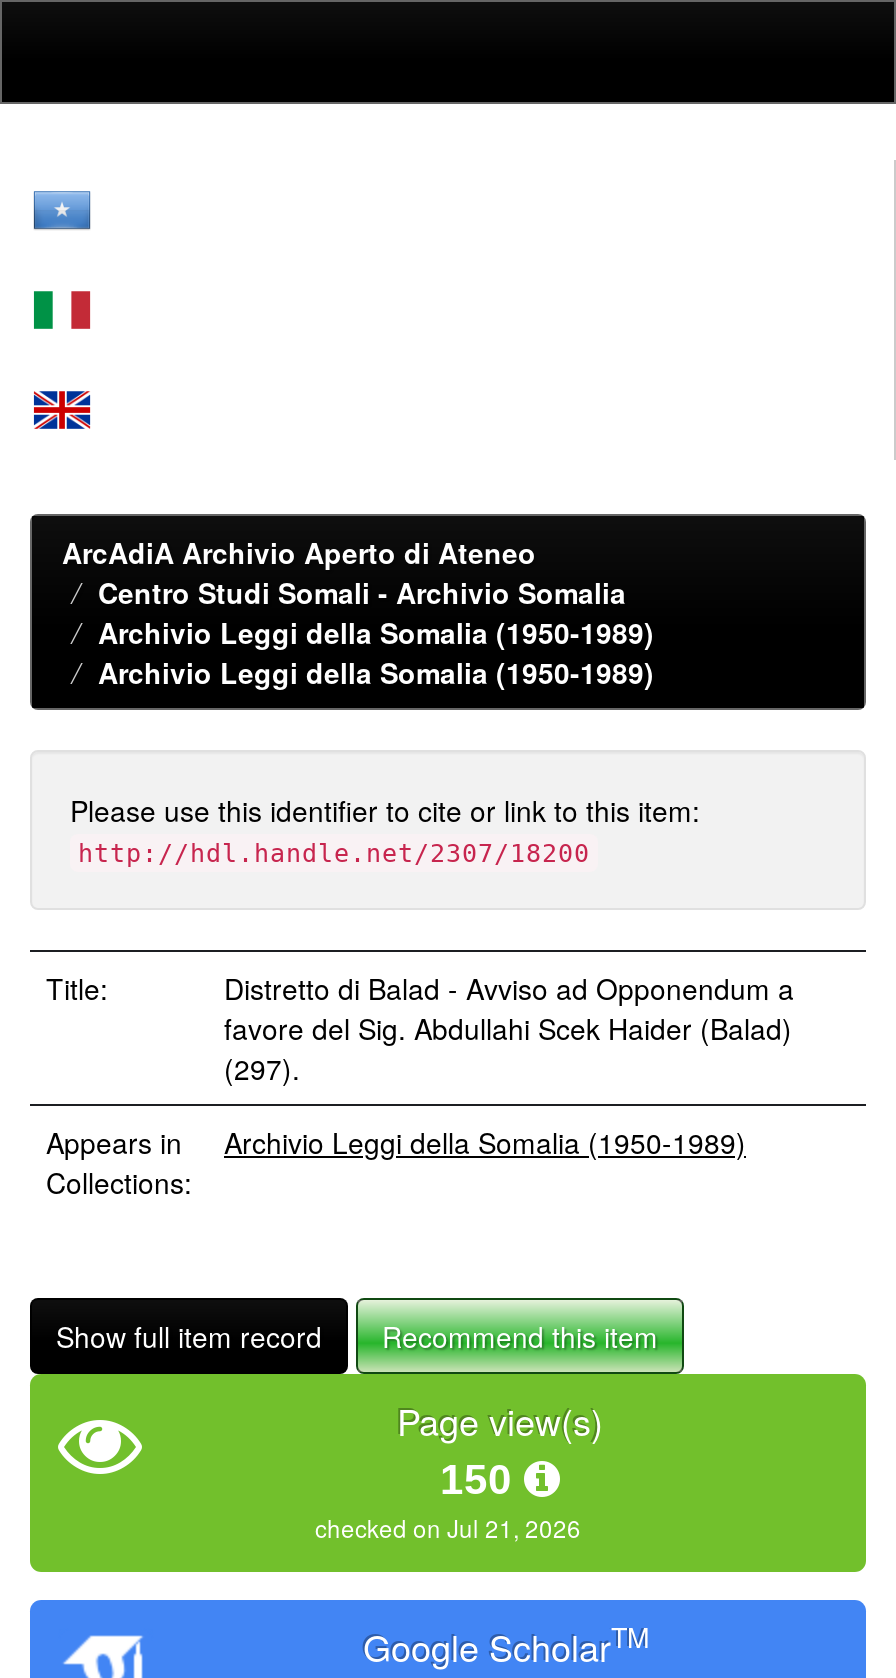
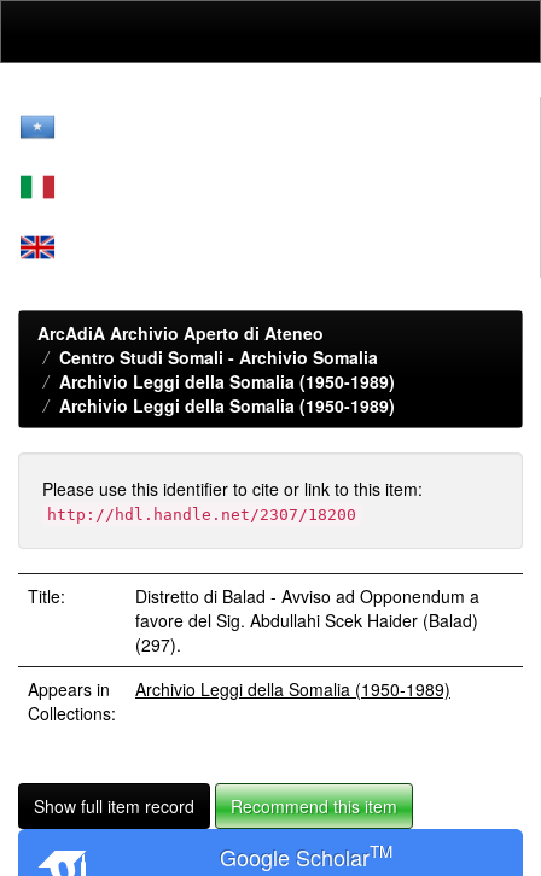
- [image]
- Page view(s)
- 150
- checked on Jul 21, 2026
